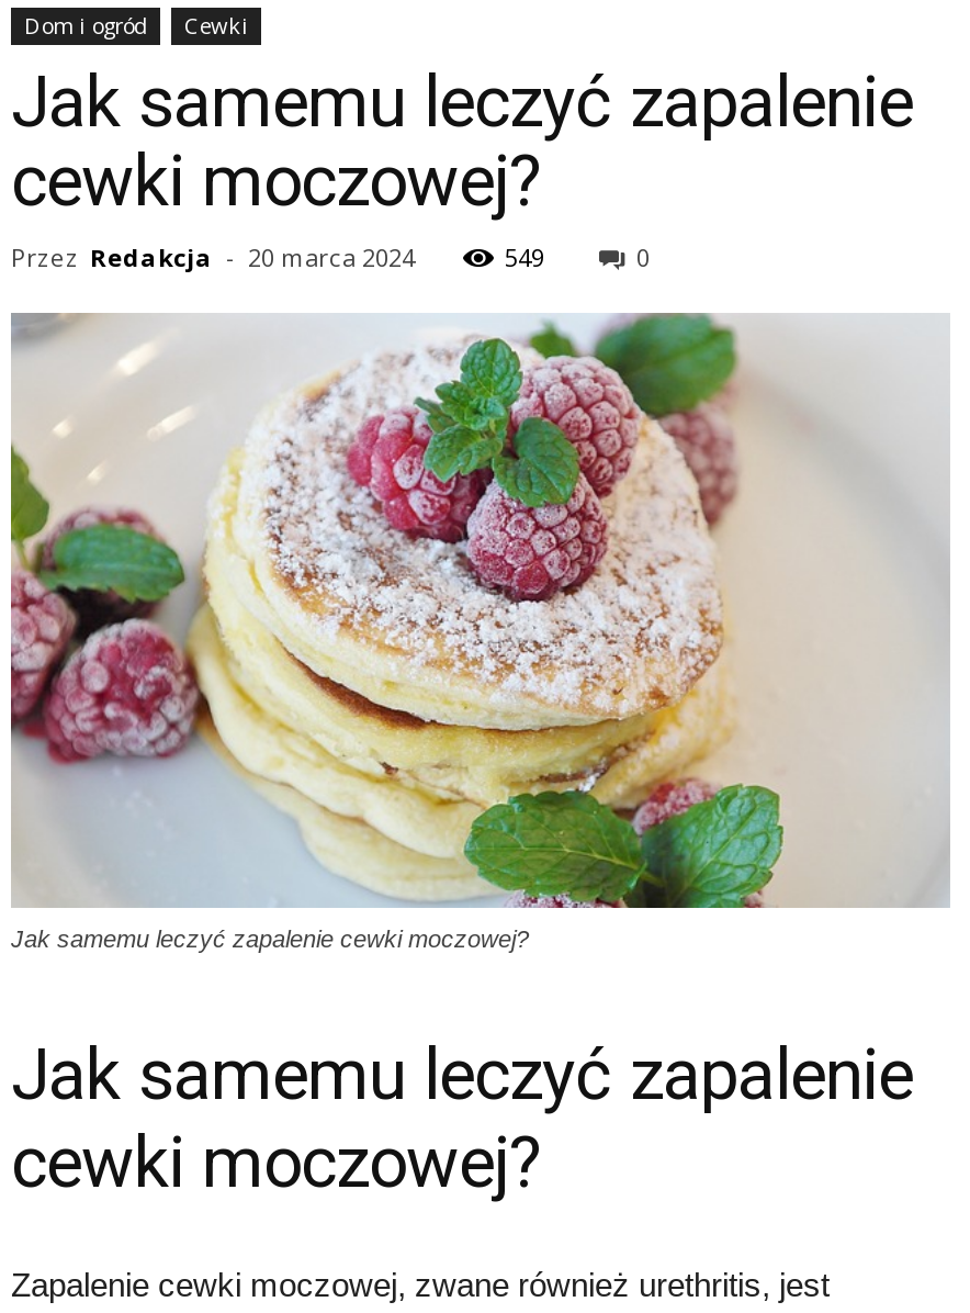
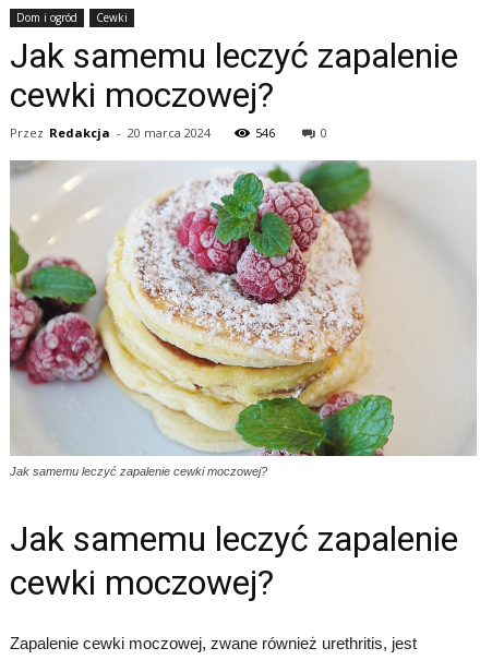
- 549
+ 546
